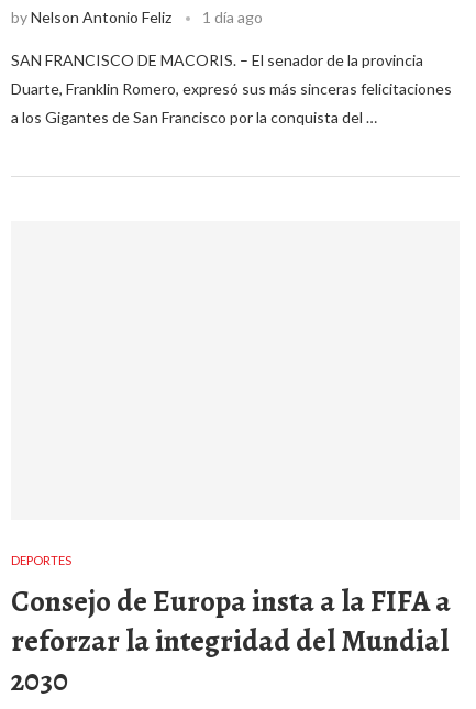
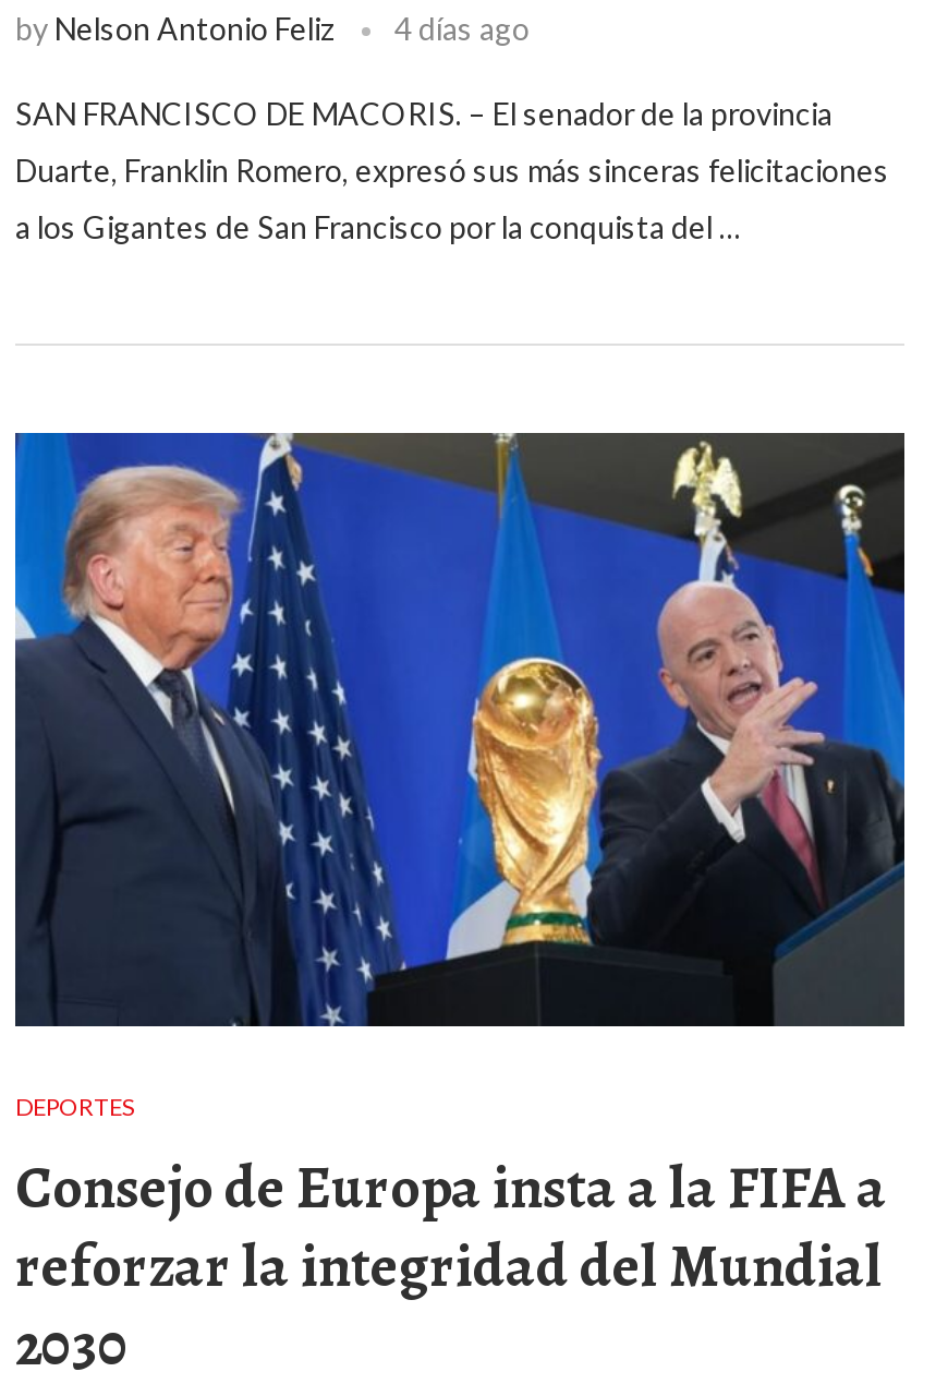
- by Nelson Antonio Feliz 1 día ago
+ by Nelson Antonio Feliz 4 días ago

+ [image]
